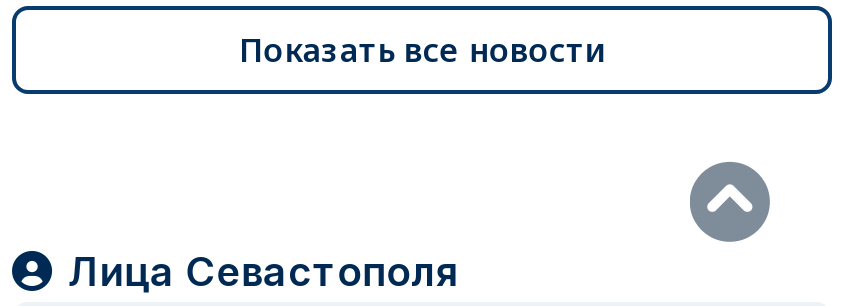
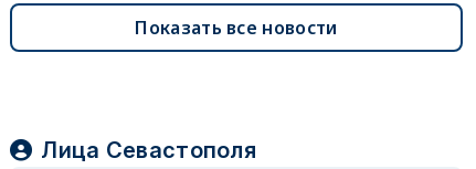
- [image]
